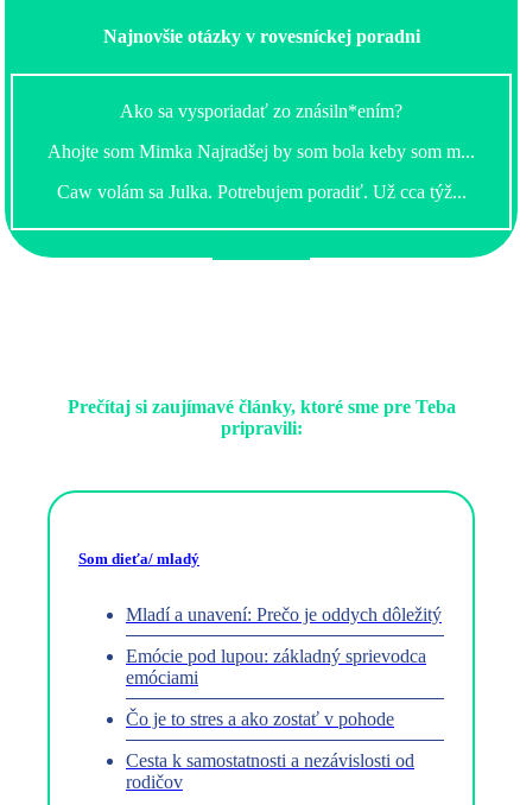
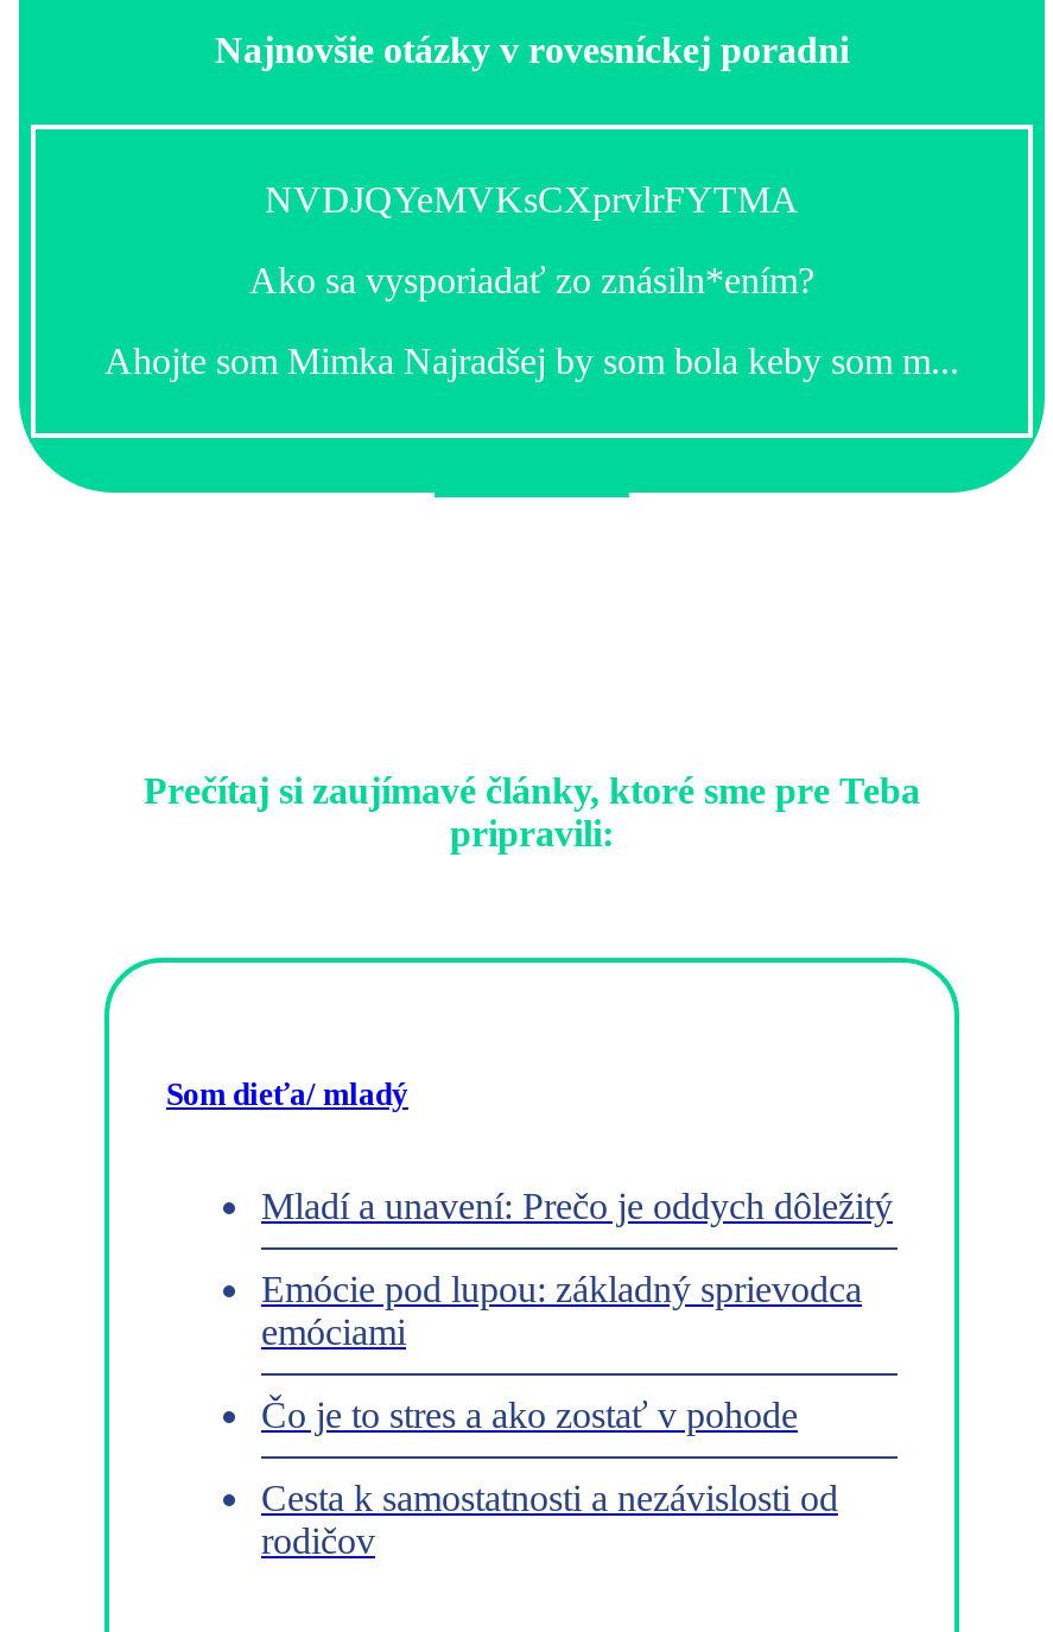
+ NVDJQYeMVKsCXprvlrFYTMA

moved down: Ako sa vysporiadať zo znásiln*ením? | Ahojte som Mimka Najradšej by som bola keby som m...

- Caw volám sa Julka. Potrebujem poradiť. Už cca týž...
